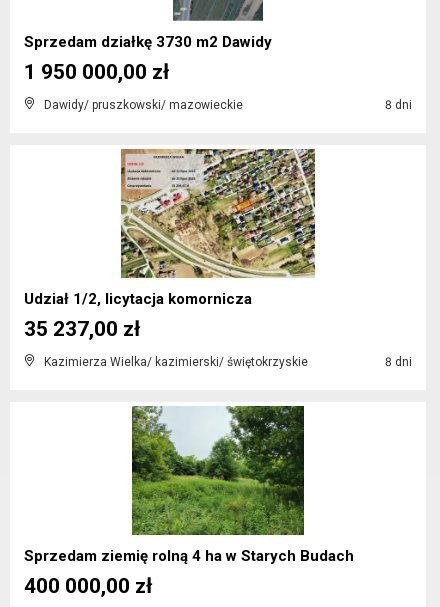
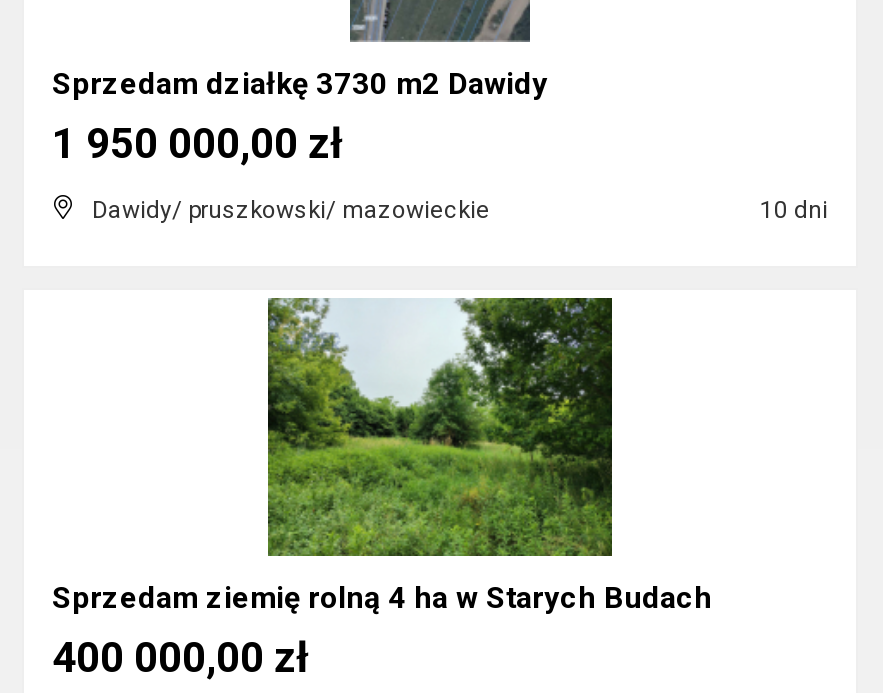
- 8 dni
+ 10 dni

- [image]
- Udział 1/2, licytacja komornicza

- 35 237,00 zł

- Kazimierza Wielka/ kazimierski/ świętokrzyskie
- 8 dni
